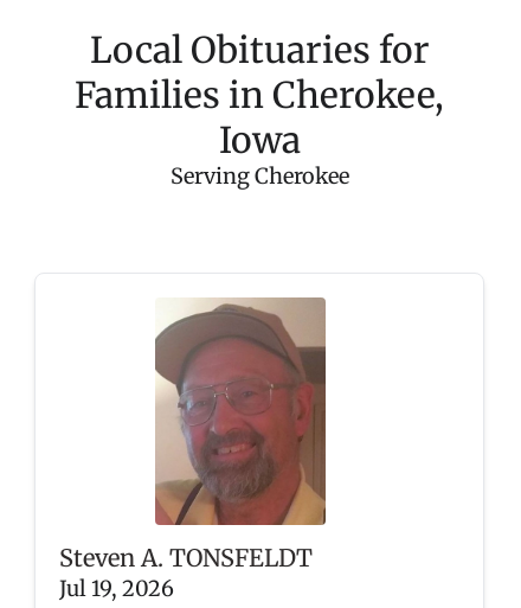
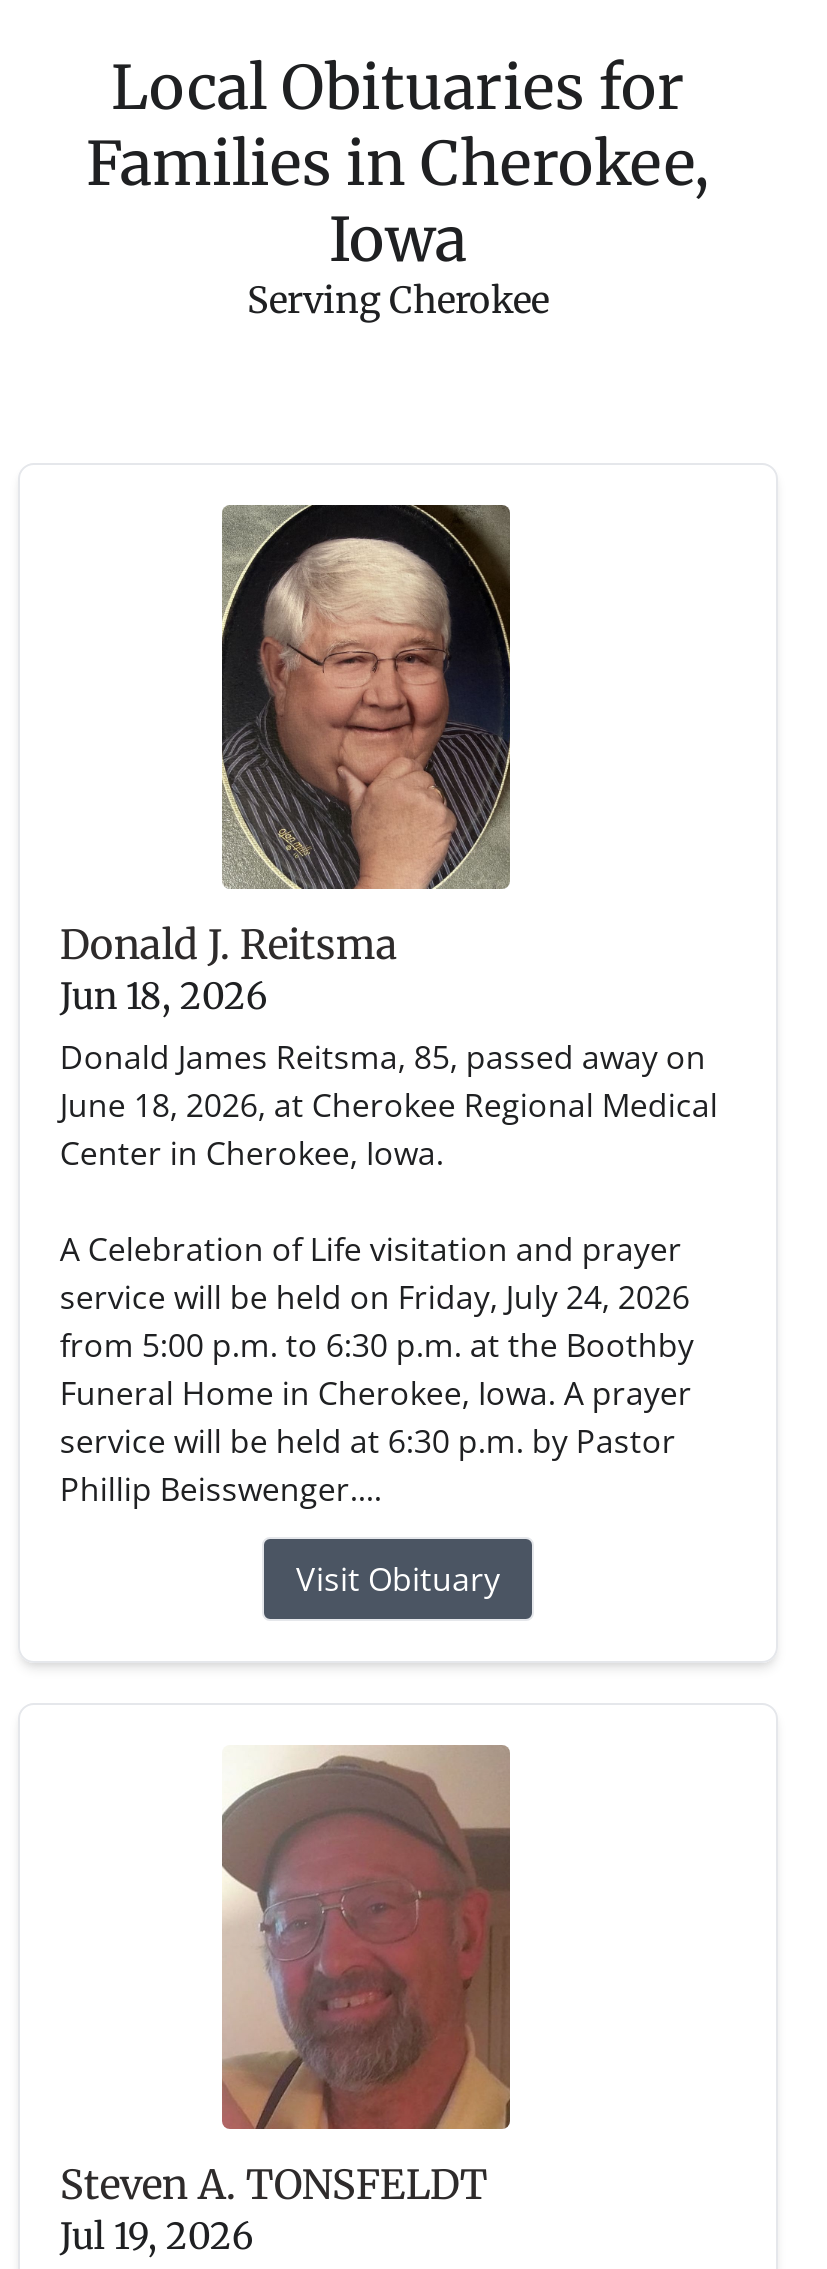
+ [image]
+ Donald J. Reitsma
+ Jun 18, 2026
+ Donald James Reitsma, 85, passed away on
+ June 18, 2026, at Cherokee Regional Medical
+ Center in Cherokee, Iowa.
+ A Celebration of Life visitation and prayer
+ service will be held on Friday, July 24, 2026
+ from 5:00 p.m. to 6:30 p.m. at the Boothby
+ Funeral Home in Cherokee, Iowa. A prayer
+ service will be held at 6:30 p.m. by Pastor
+ Phillip Beisswenger....
+ Visit Obituary
